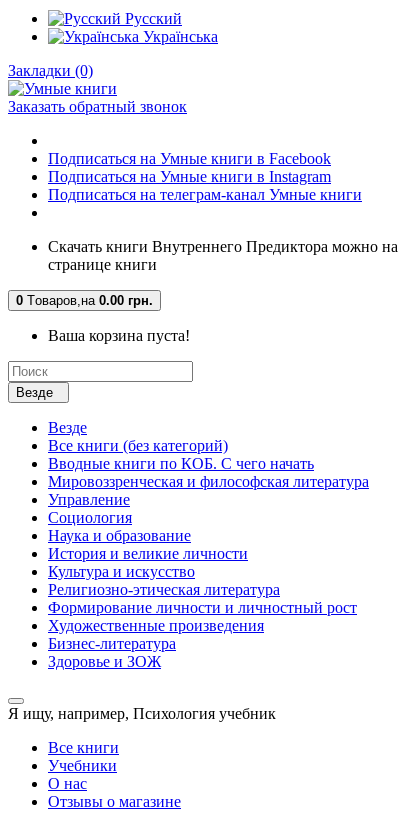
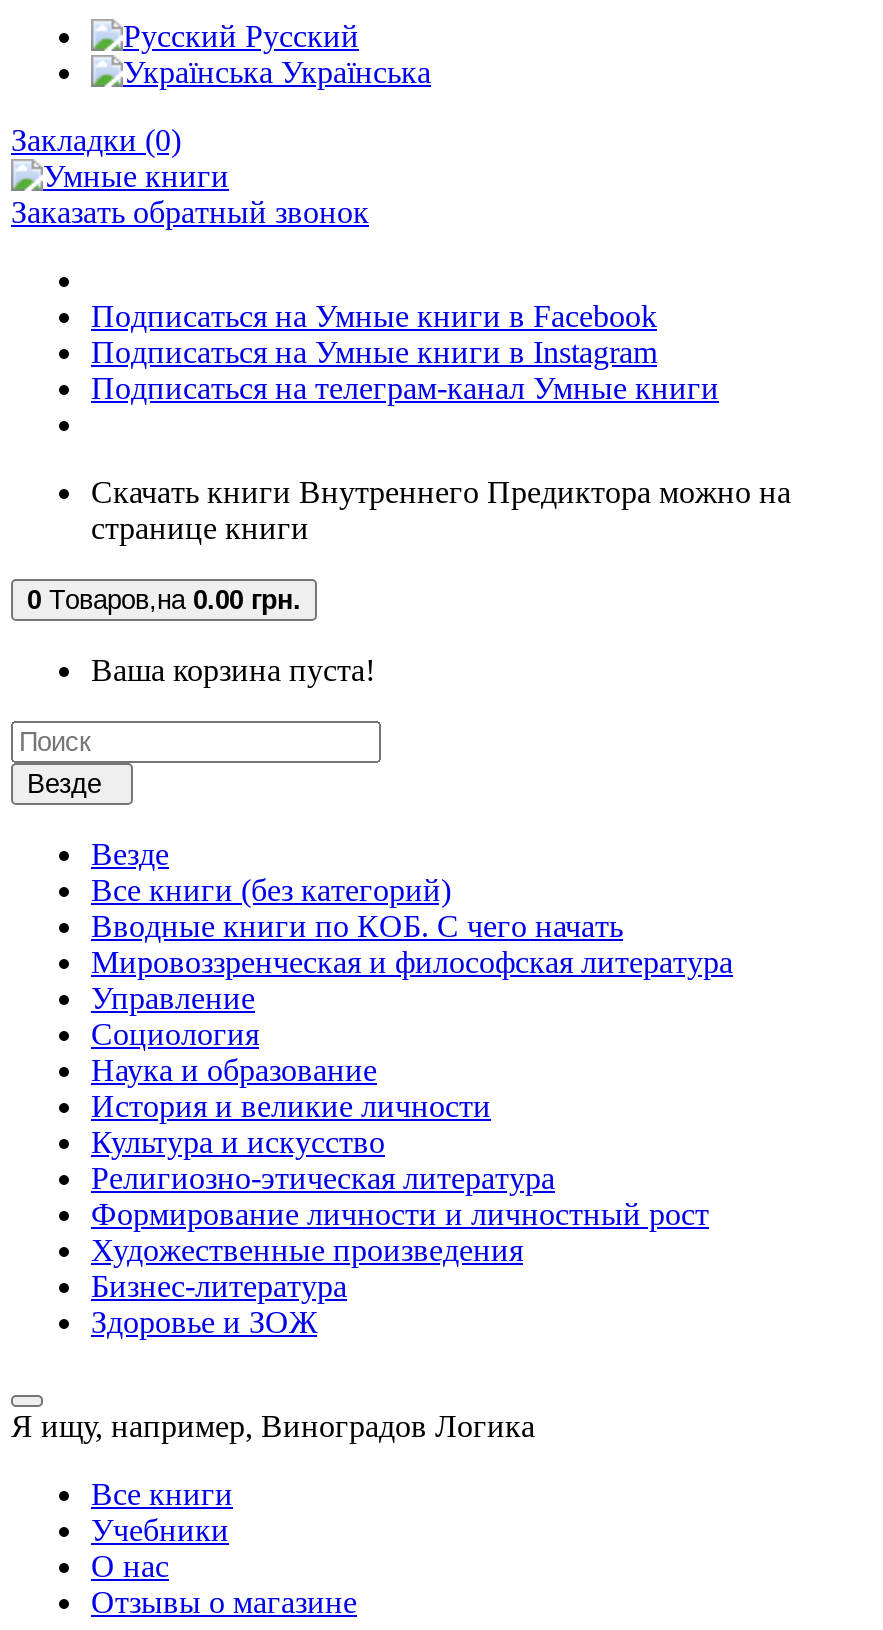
- Я ищу, например, Психология учебник
+ Я ищу, например, Виноградов Логика
